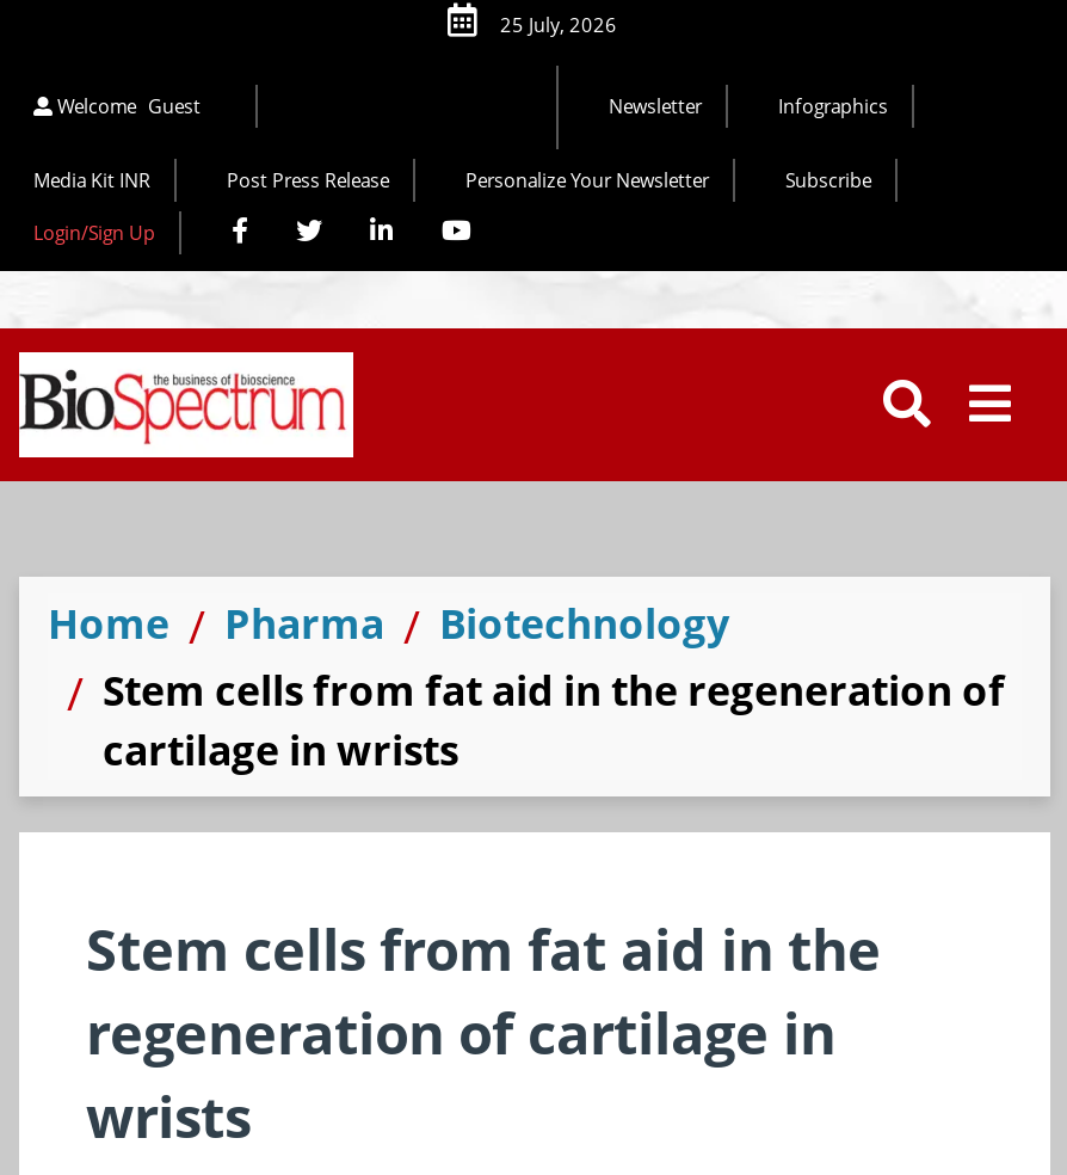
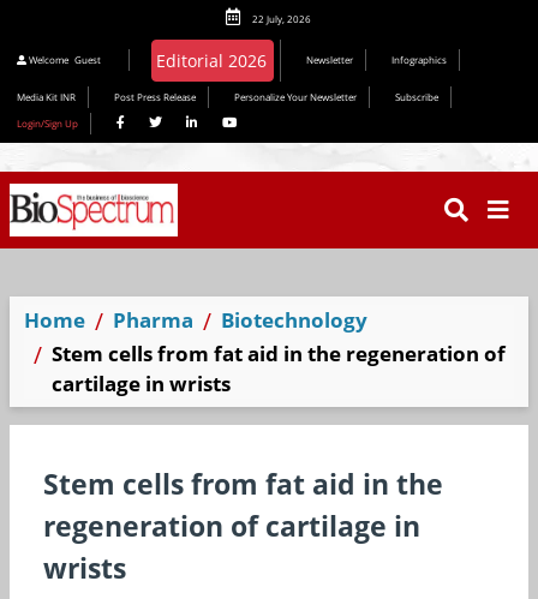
+ Editorial 2026

- 25 July, 2026
+ 22 July, 2026
